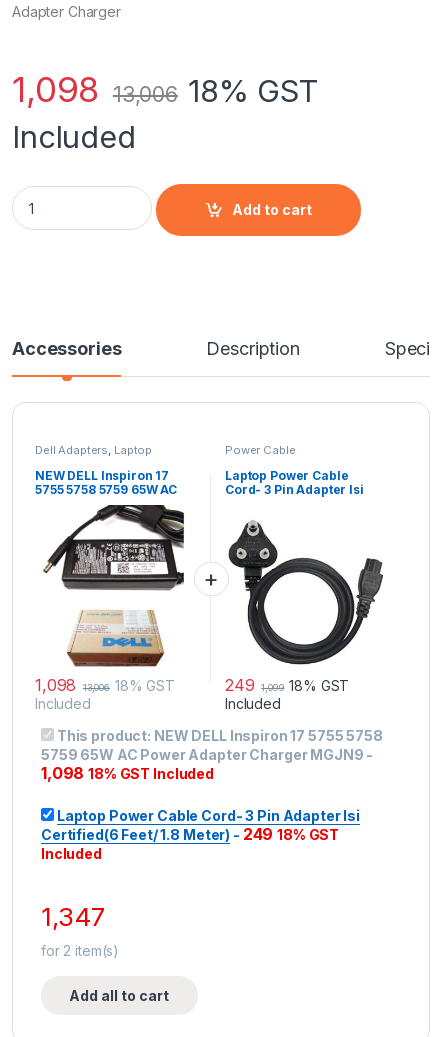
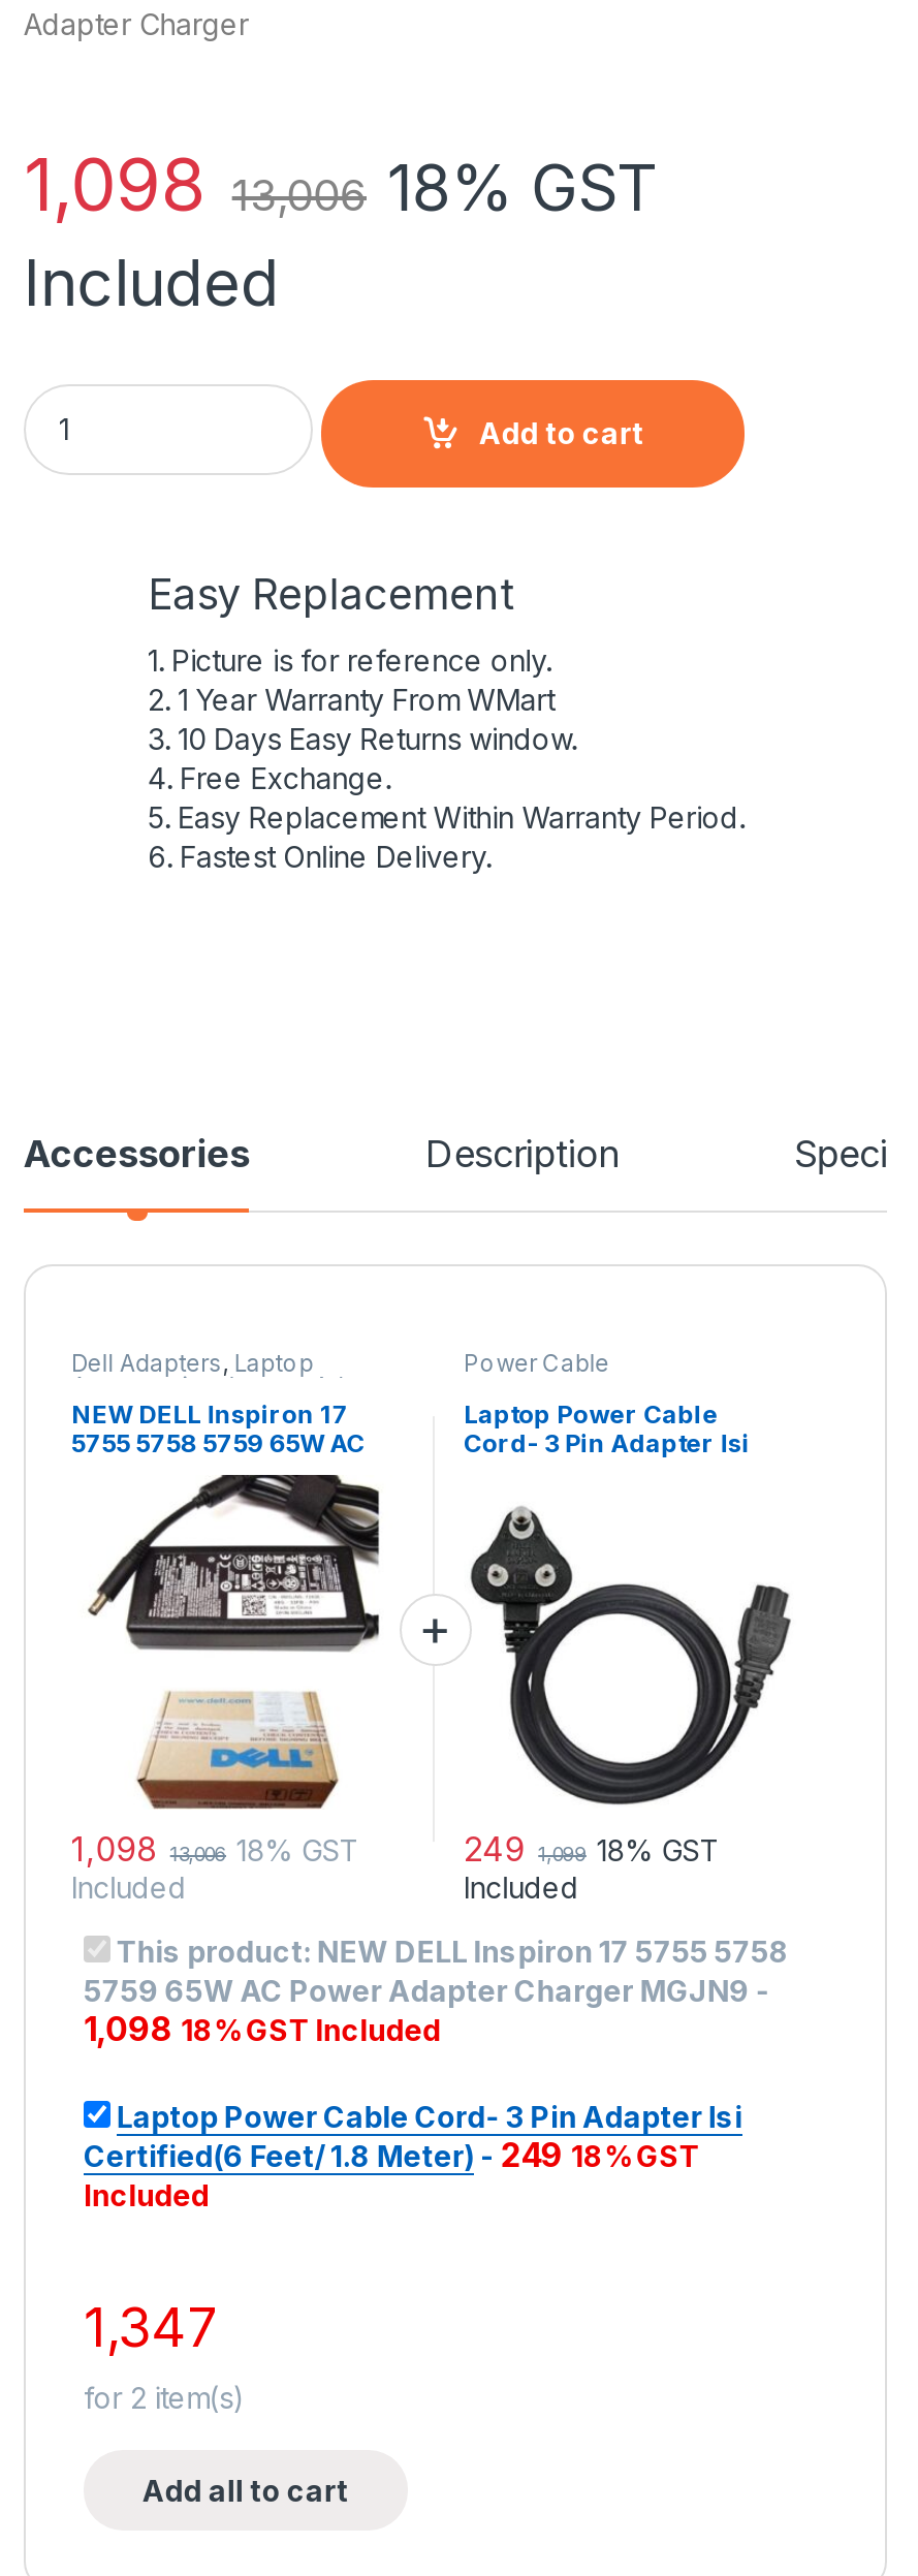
+ Easy Replacement
+ 1. Picture is for reference only.
+ 2. 1 Year Warranty From WMart
+ 3. 10 Days Easy Returns window.
+ 4. Free Exchange.
+ 5. Easy Replacement Within Warranty Period.
+ 6. Fastest Online Delivery.
